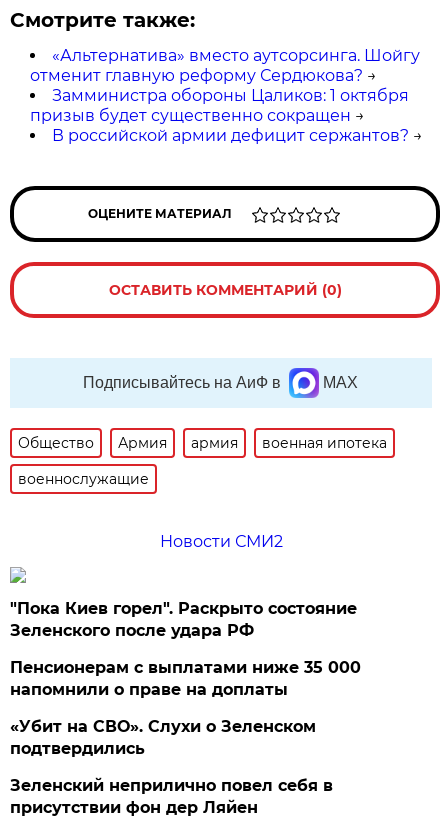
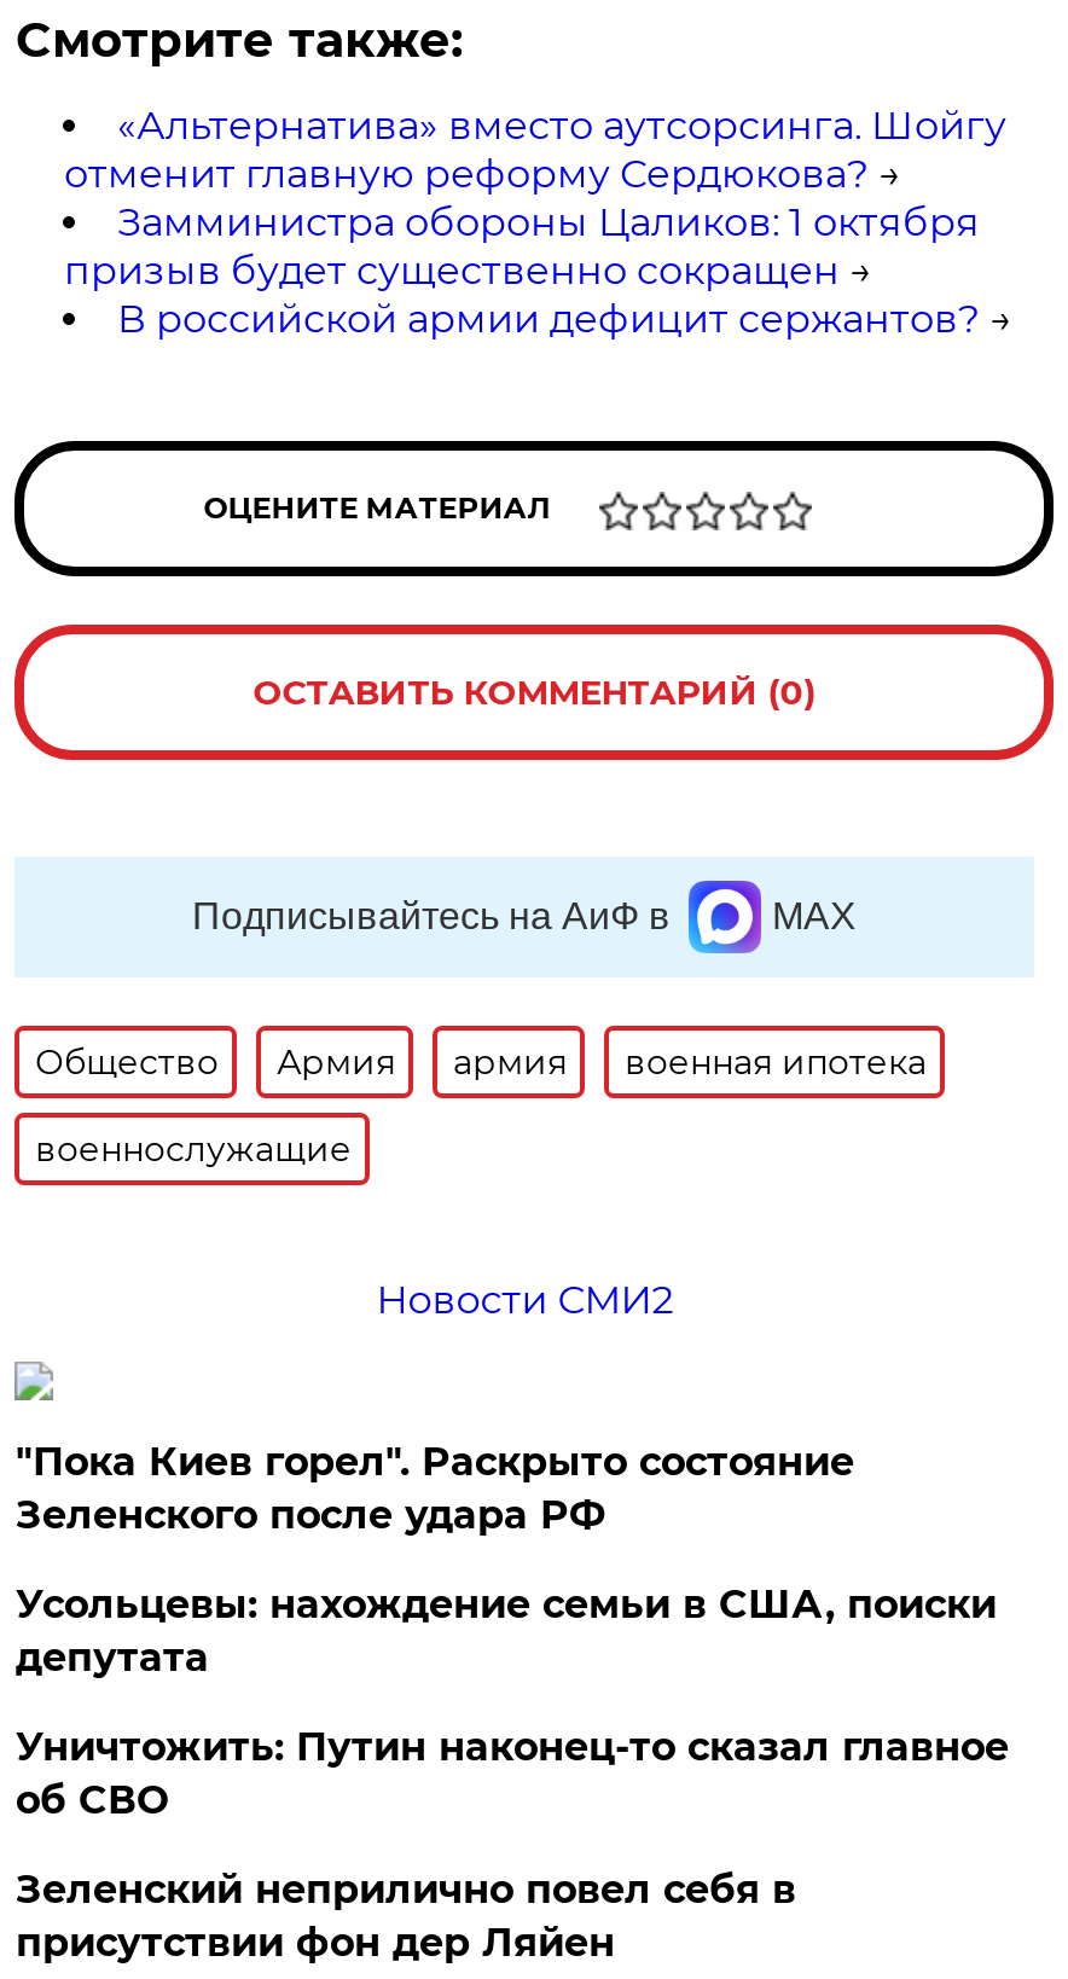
- Пенсионерам с выплатами ниже 35 000
- напомнили о праве на доплаты
+ Усольцевы: нахождение семьи в США, поиски
+ депутата

- «Убит на СВО». Слухи о Зеленском
- подтвердились
+ Уничтожить: Путин наконец-то сказал главное
+ об СВО
